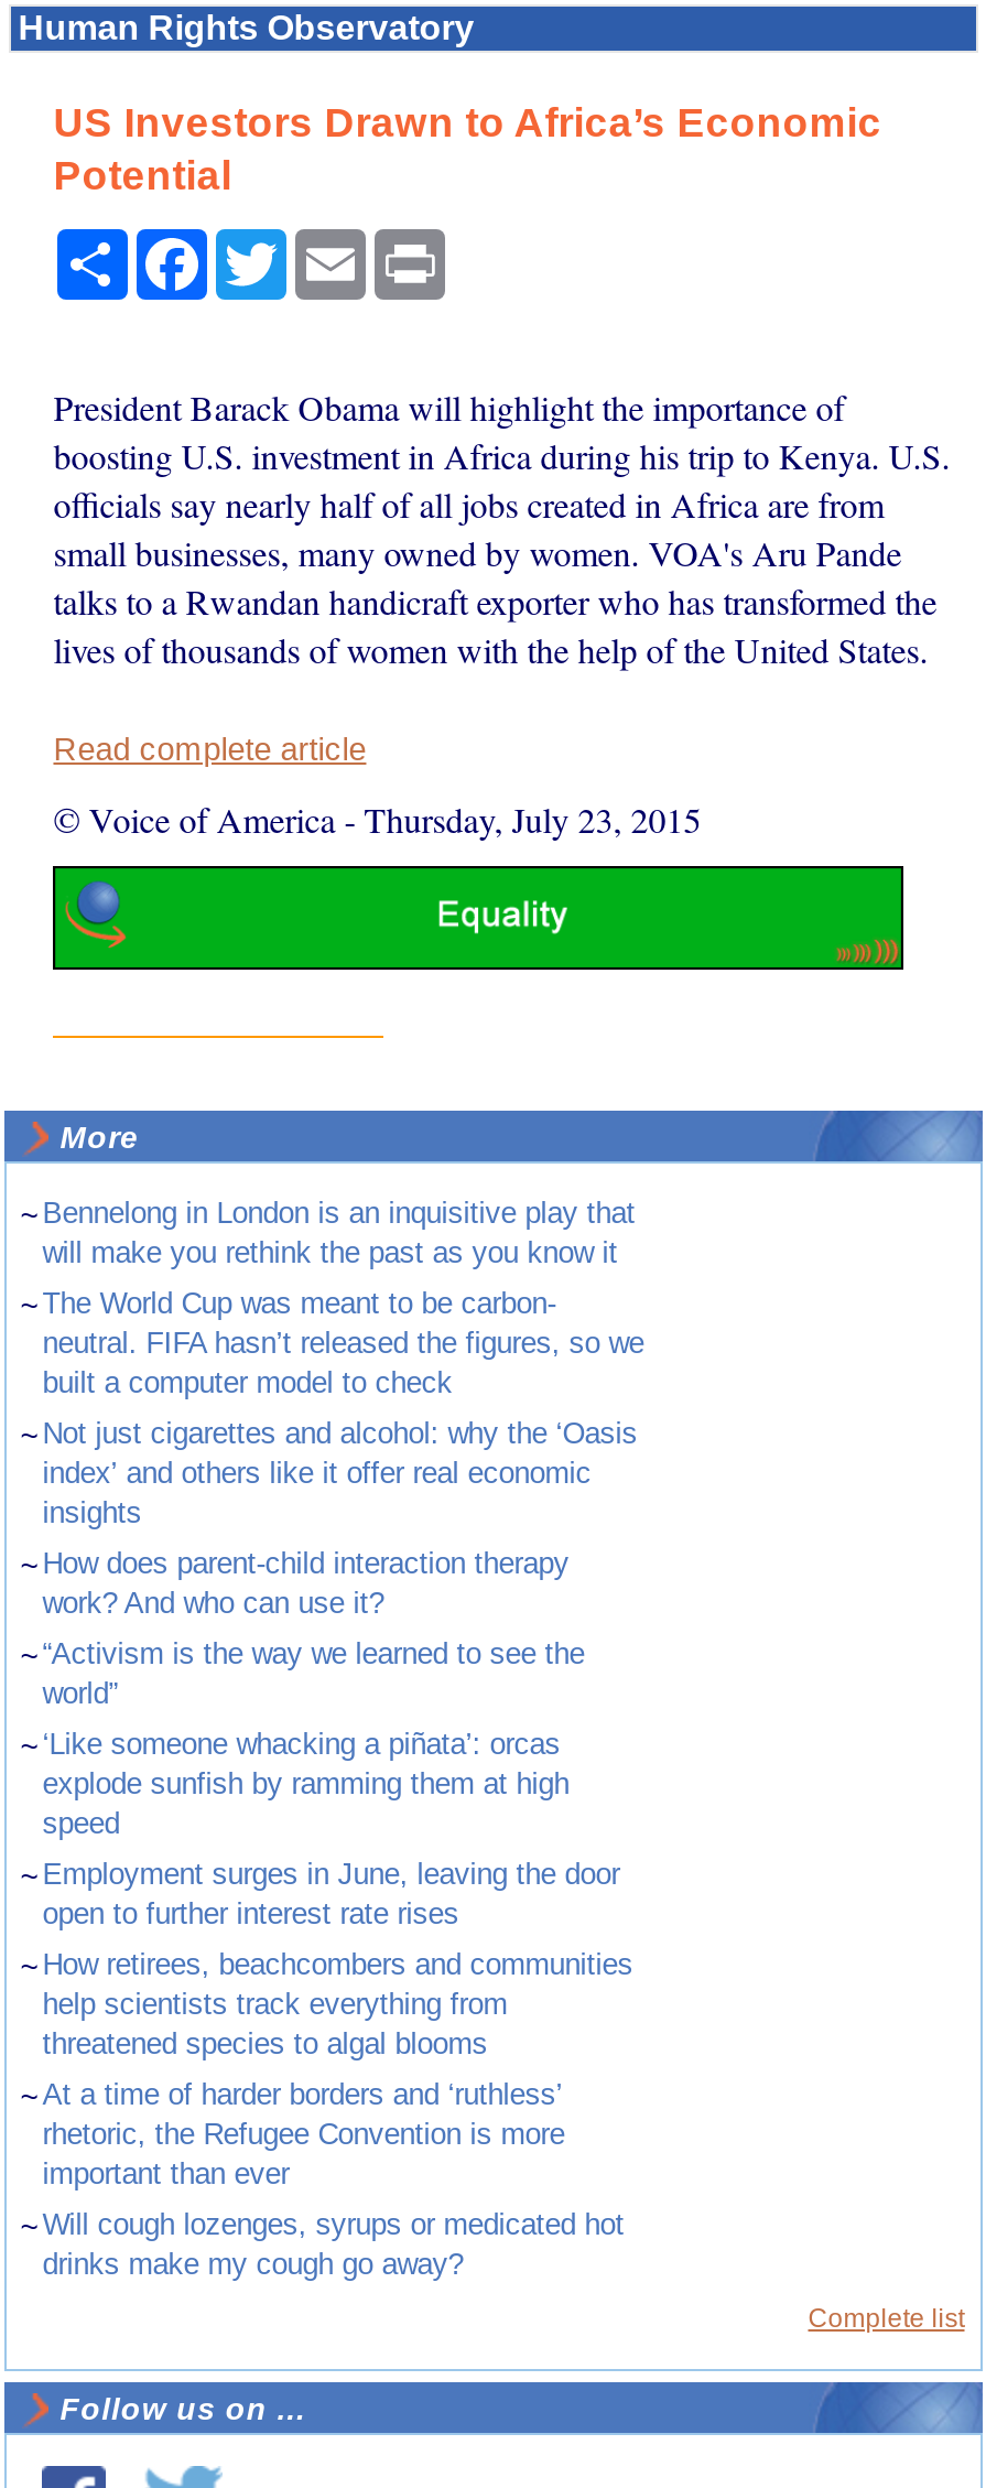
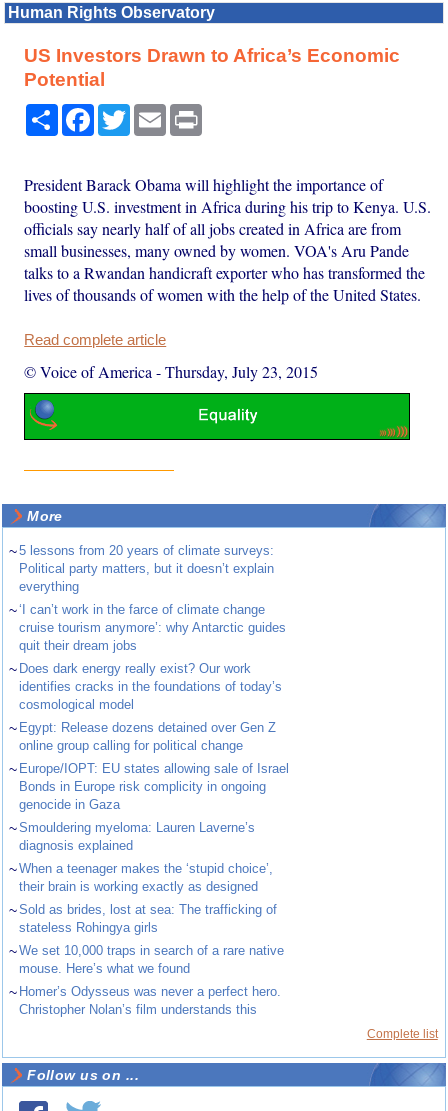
- ~ Bennelong in London is an inquisitive play that
- will make you rethink the past as you know it
+ ~ 5 lessons from 20 years of climate surveys:
+ Political party matters, but it doesn’t explain
+ everything

- ~ The World Cup was meant to be carbon-
- neutral. FIFA hasn’t released the figures, so we
- built a computer model to check
+ ~ ‘I can’t work in the farce of climate change
+ cruise tourism anymore’: why Antarctic guides
+ quit their dream jobs

- ~ Not just cigarettes and alcohol: why the ‘Oasis
- index’ and others like it offer real economic
- insights
+ ~ Does dark energy really exist? Our work
+ identifies cracks in the foundations of today’s
+ cosmological model

- ~ How does parent-child interaction therapy
- work? And who can use it?
+ ~ Egypt: Release dozens detained over Gen Z
+ online group calling for political change

- ~ “Activism is the way we learned to see the
- world”
+ ~ Europe/IOPT: EU states allowing sale of Israel
+ Bonds in Europe risk complicity in ongoing
+ genocide in Gaza

- ~ ‘Like someone whacking a piñata’: orcas
- explode sunfish by ramming them at high
- speed
+ ~ Smouldering myeloma: Lauren Laverne’s
+ diagnosis explained

- ~ Employment surges in June, leaving the door
- open to further interest rate rises
+ ~ When a teenager makes the ‘stupid choice’,
+ their brain is working exactly as designed

- ~ How retirees, beachcombers and communities
- help scientists track everything from
- threatened species to algal blooms
+ ~ Sold as brides, lost at sea: The trafficking of
+ stateless Rohingya girls

- ~ At a time of harder borders and ‘ruthless’
- rhetoric, the Refugee Convention is more
- important than ever
+ ~ We set 10,000 traps in search of a rare native
+ mouse. Here’s what we found

- ~ Will cough lozenges, syrups or medicated hot
- drinks make my cough go away?
+ ~ Homer’s Odysseus was never a perfect hero.
+ Christopher Nolan’s film understands this
